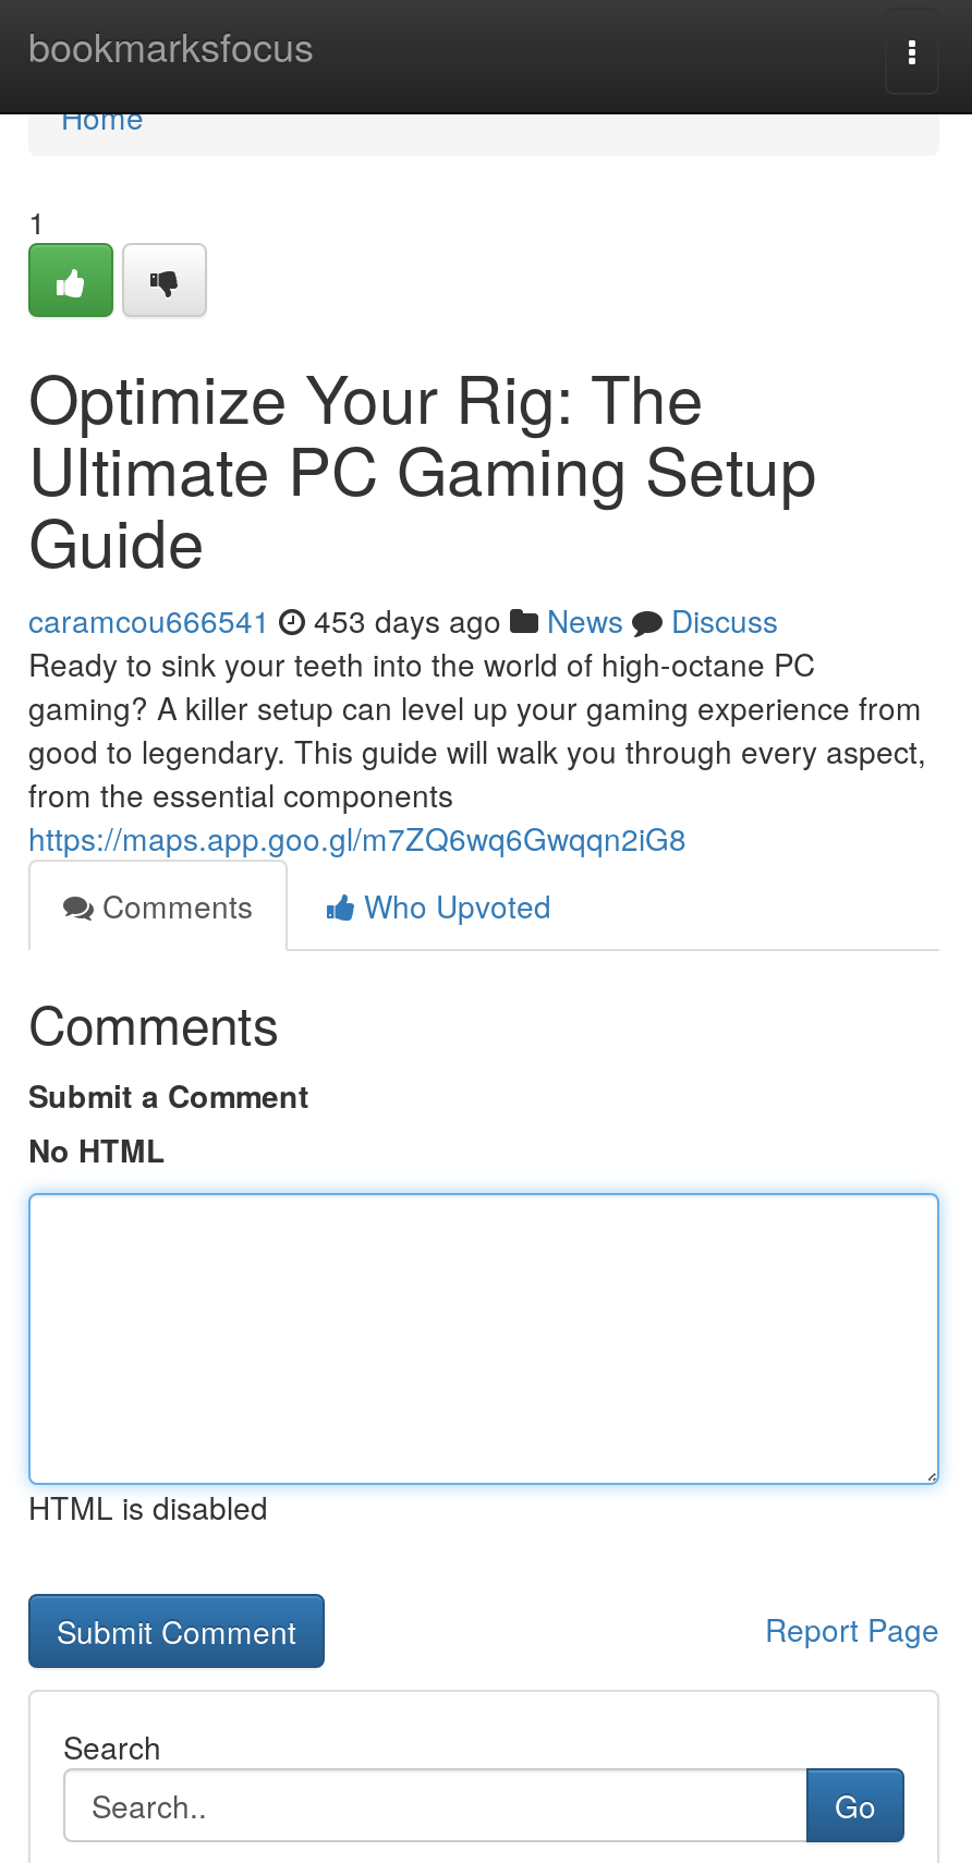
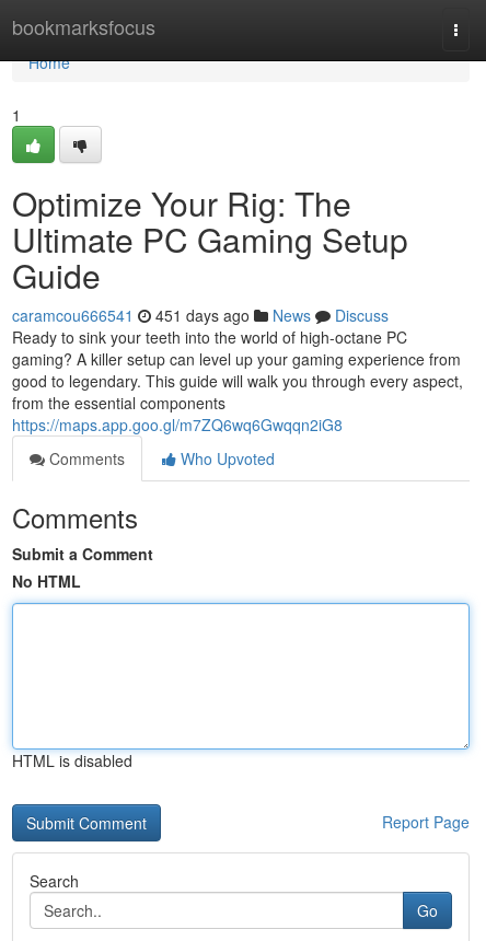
- caramcou666541 453 days ago News Discuss
+ caramcou666541 451 days ago News Discuss
